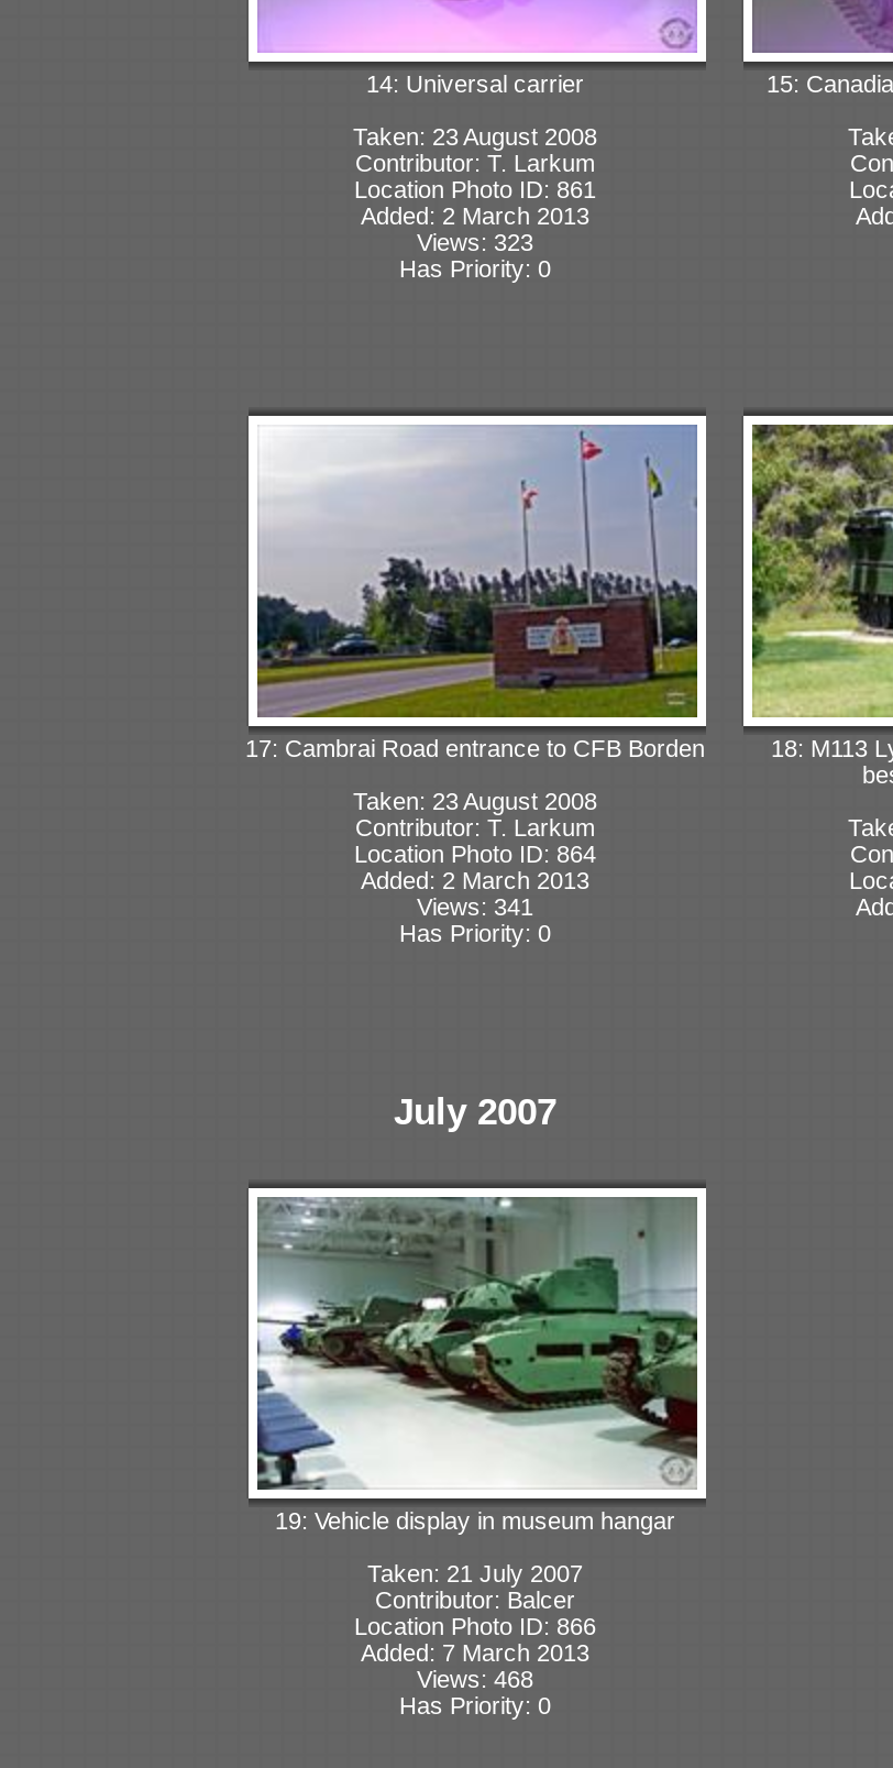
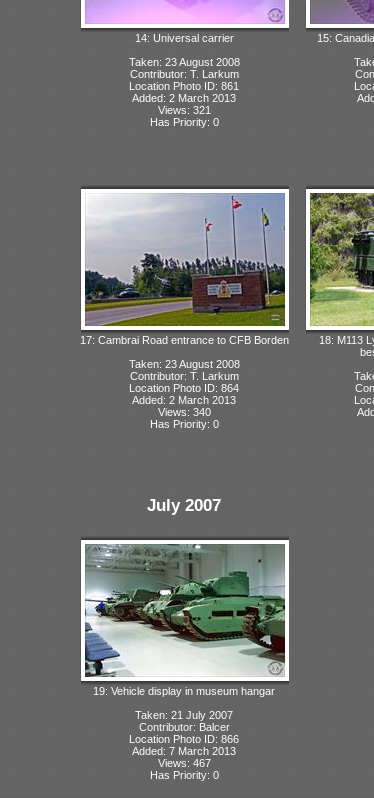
- Views: 323
+ Views: 321

- Views: 341
+ Views: 340

- Views: 468
+ Views: 467
